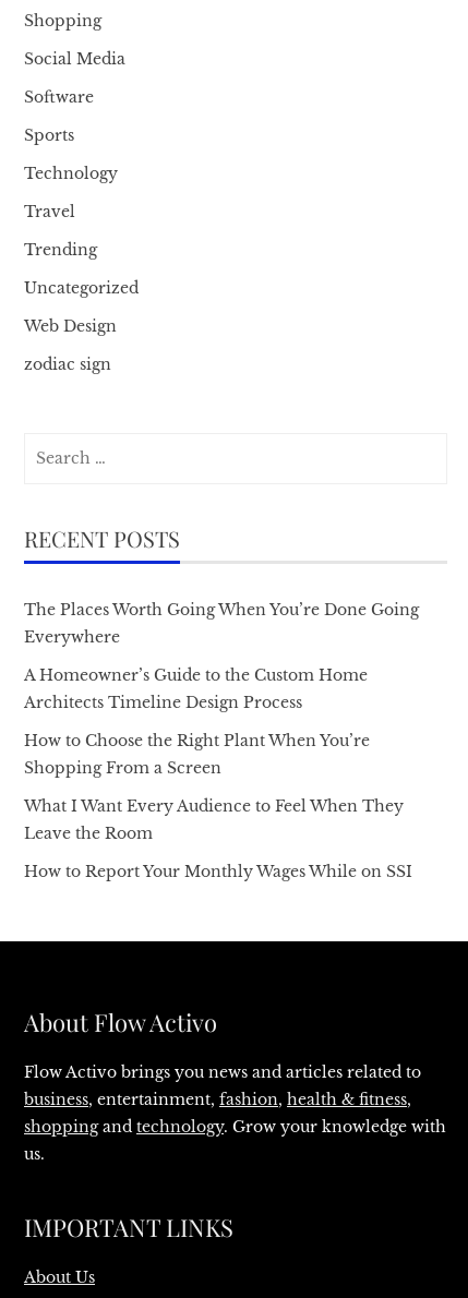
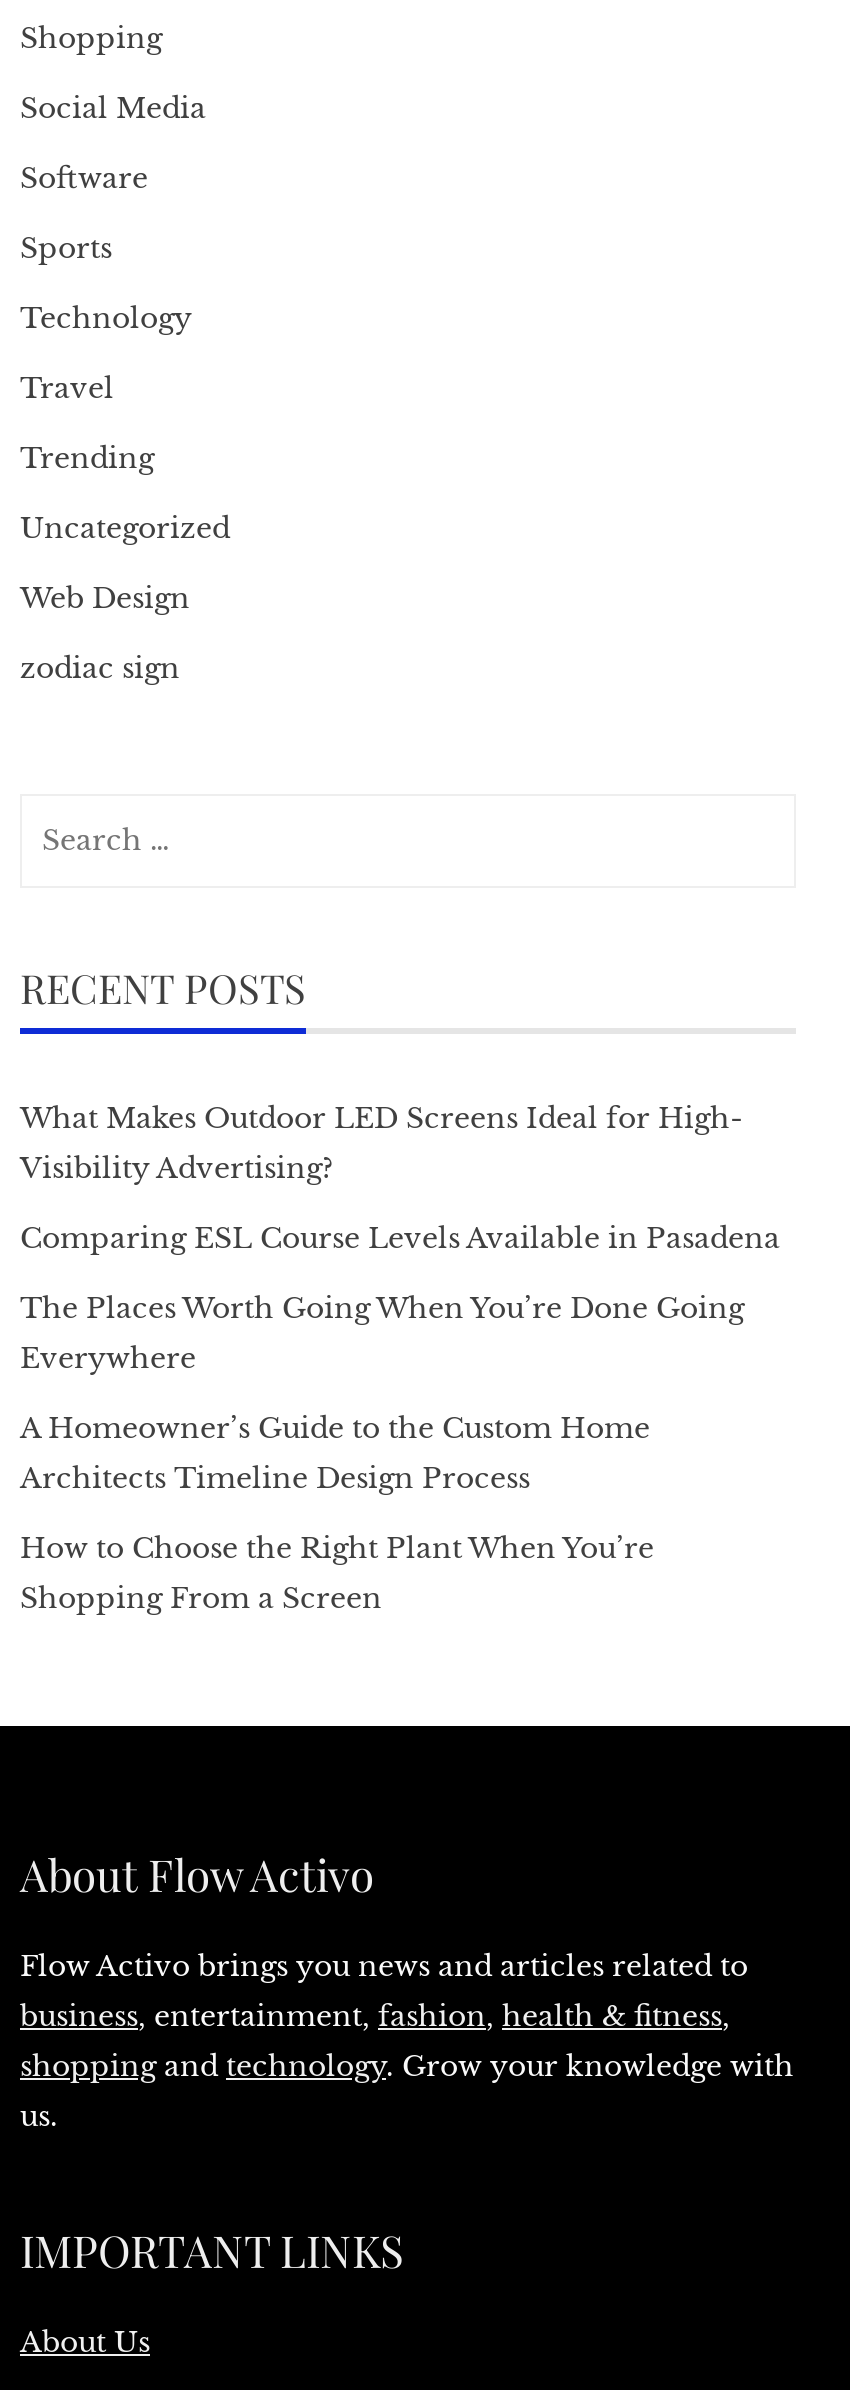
+ What Makes Outdoor LED Screens Ideal for High-
+ Visibility Advertising?
+ Comparing ESL Course Levels Available in Pasadena

moved down: The Places Worth Going When You’re Done Going | Everywhere | A Homeowner’s Guide to the Custom Home | Architects Timeline Design Process | How to Choose the Right Plant When You’re | Shopping From a Screen

- What I Want Every Audience to Feel When They
- Leave the Room
- How to Report Your Monthly Wages While on SSI
